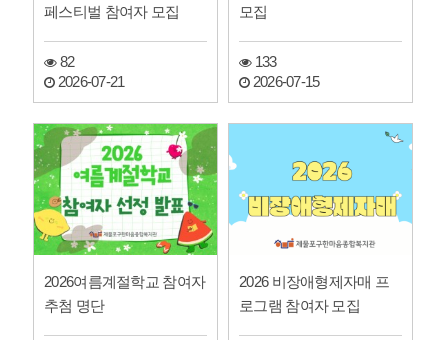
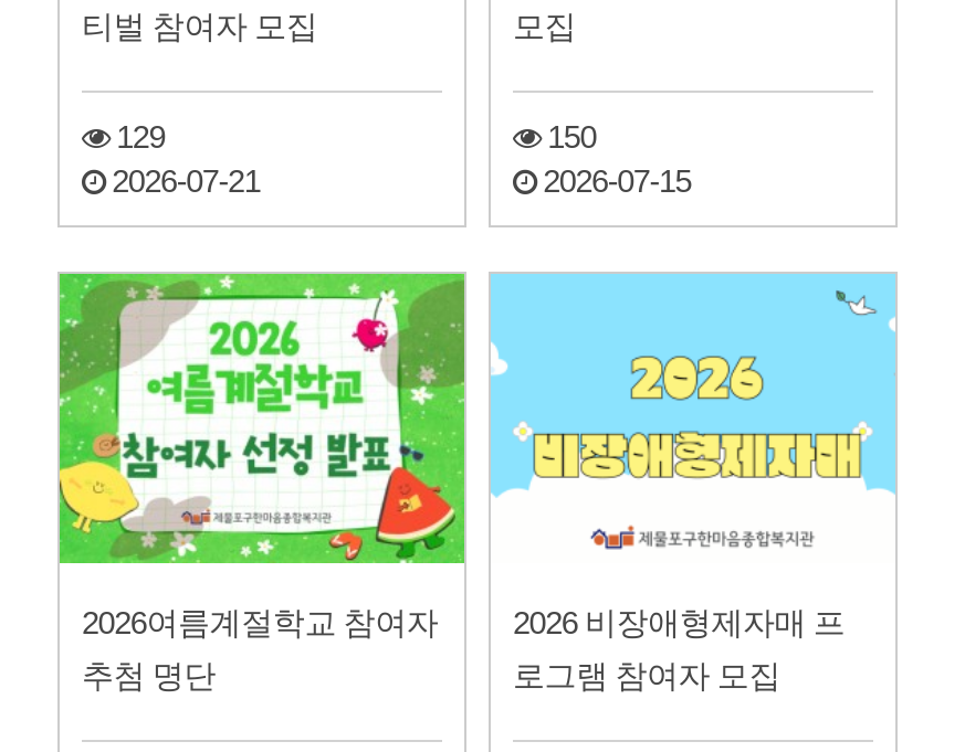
- 페스티벌 참여자 모집
+ 티벌 참여자 모집

- 82
+ 129

- 133
+ 150
